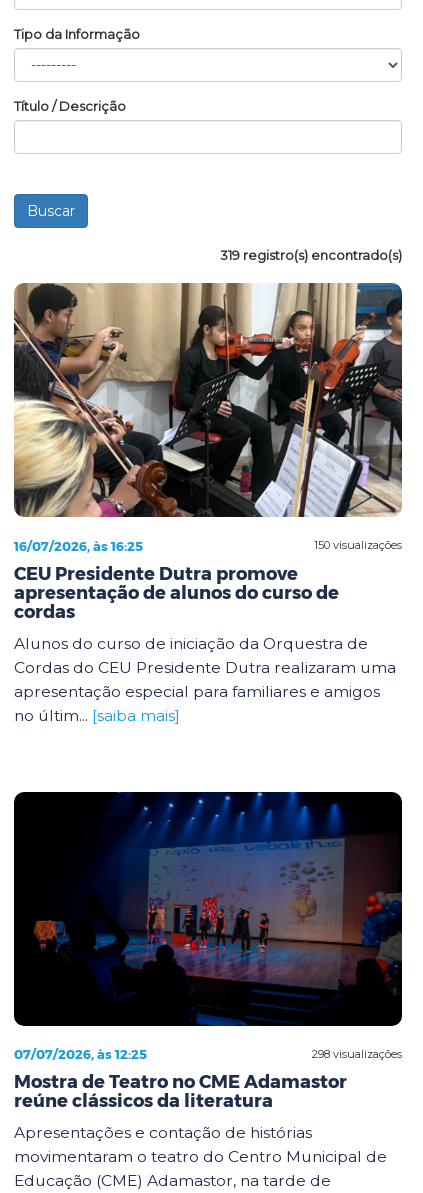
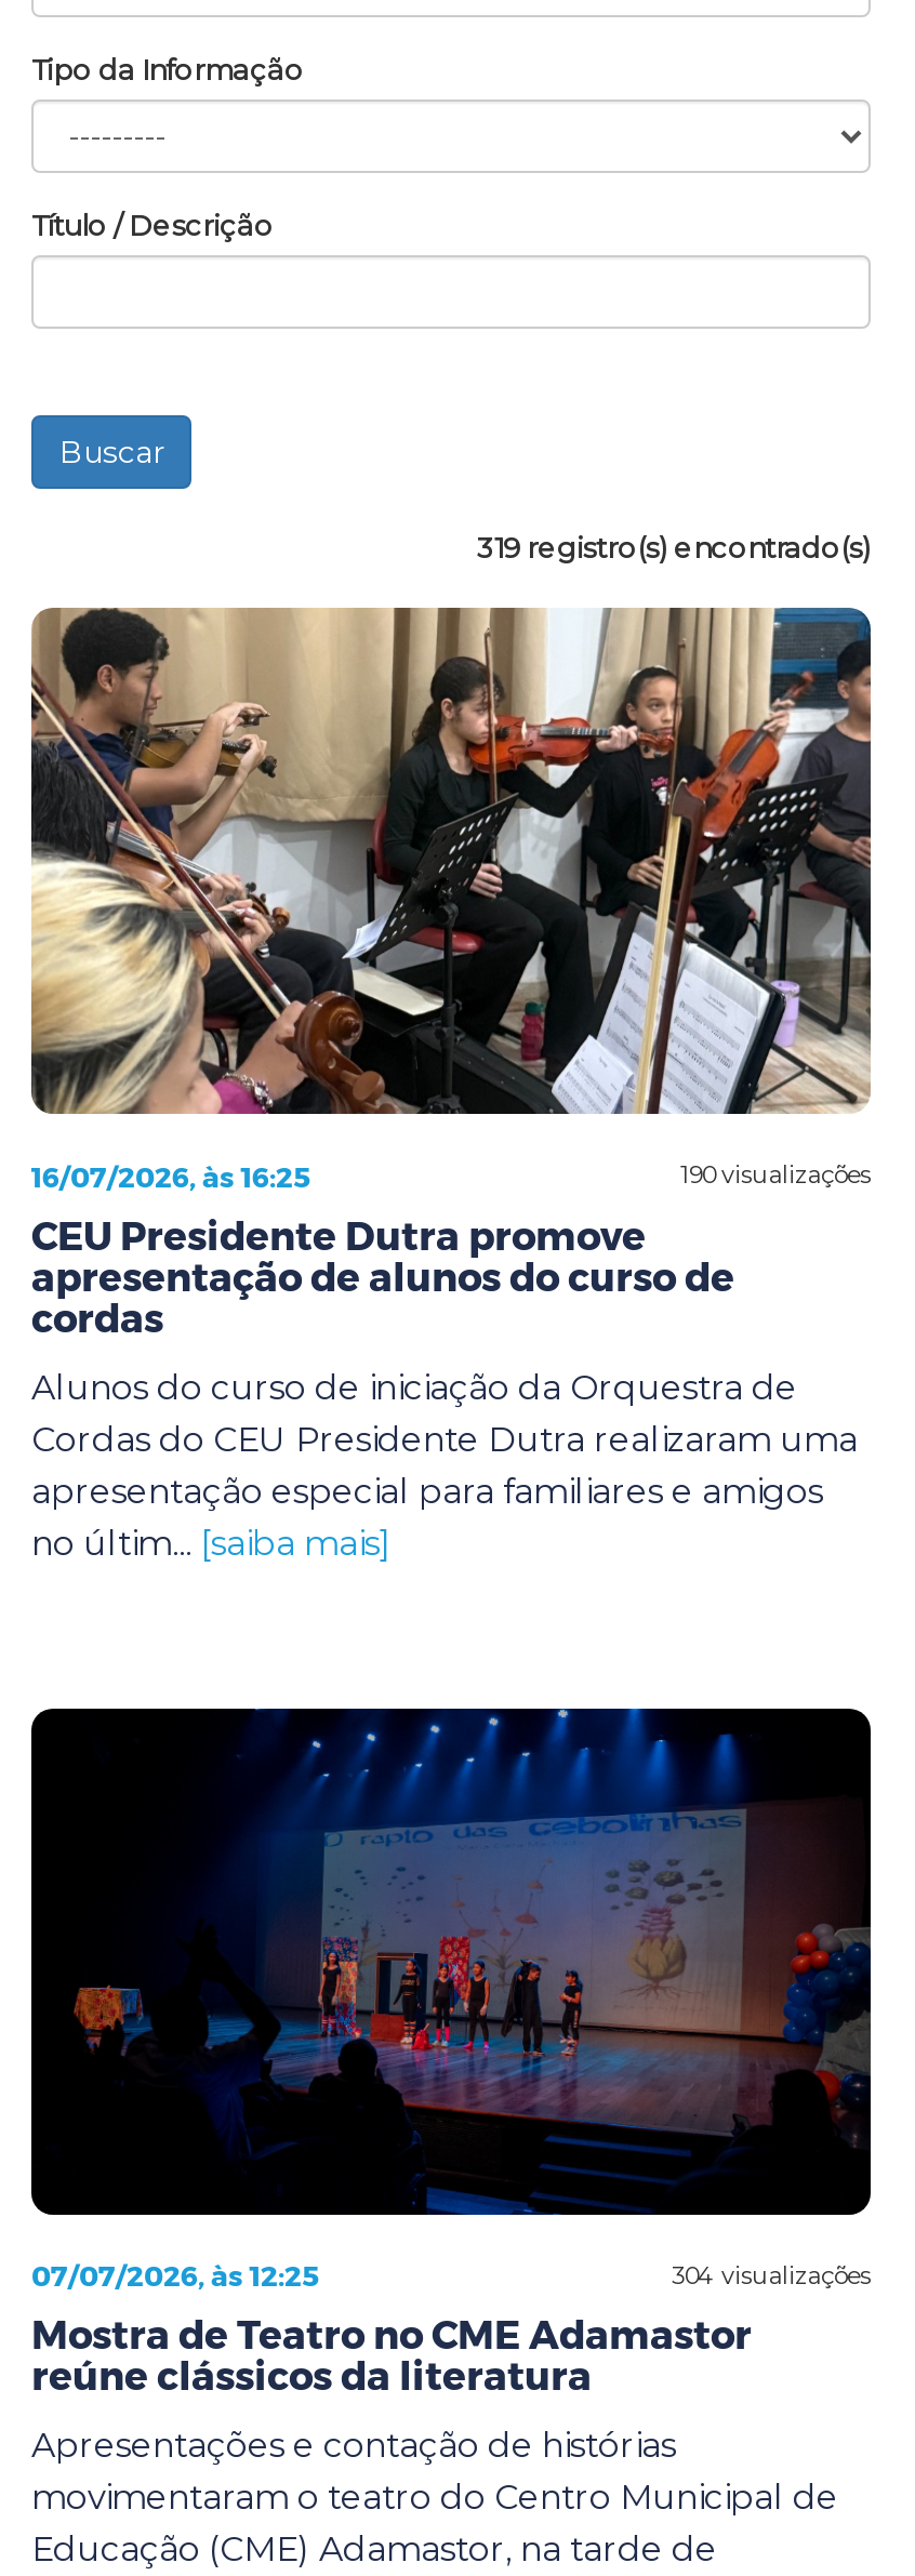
- 150 visualizações
+ 190 visualizações

- 298 visualizações
+ 304 visualizações
